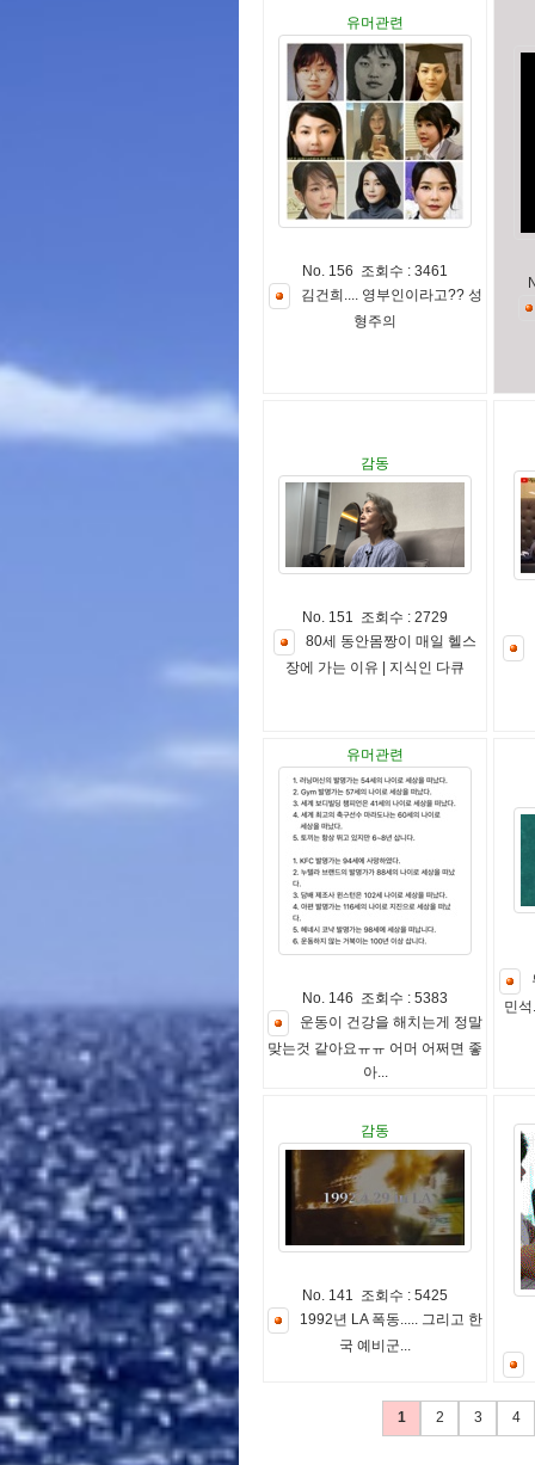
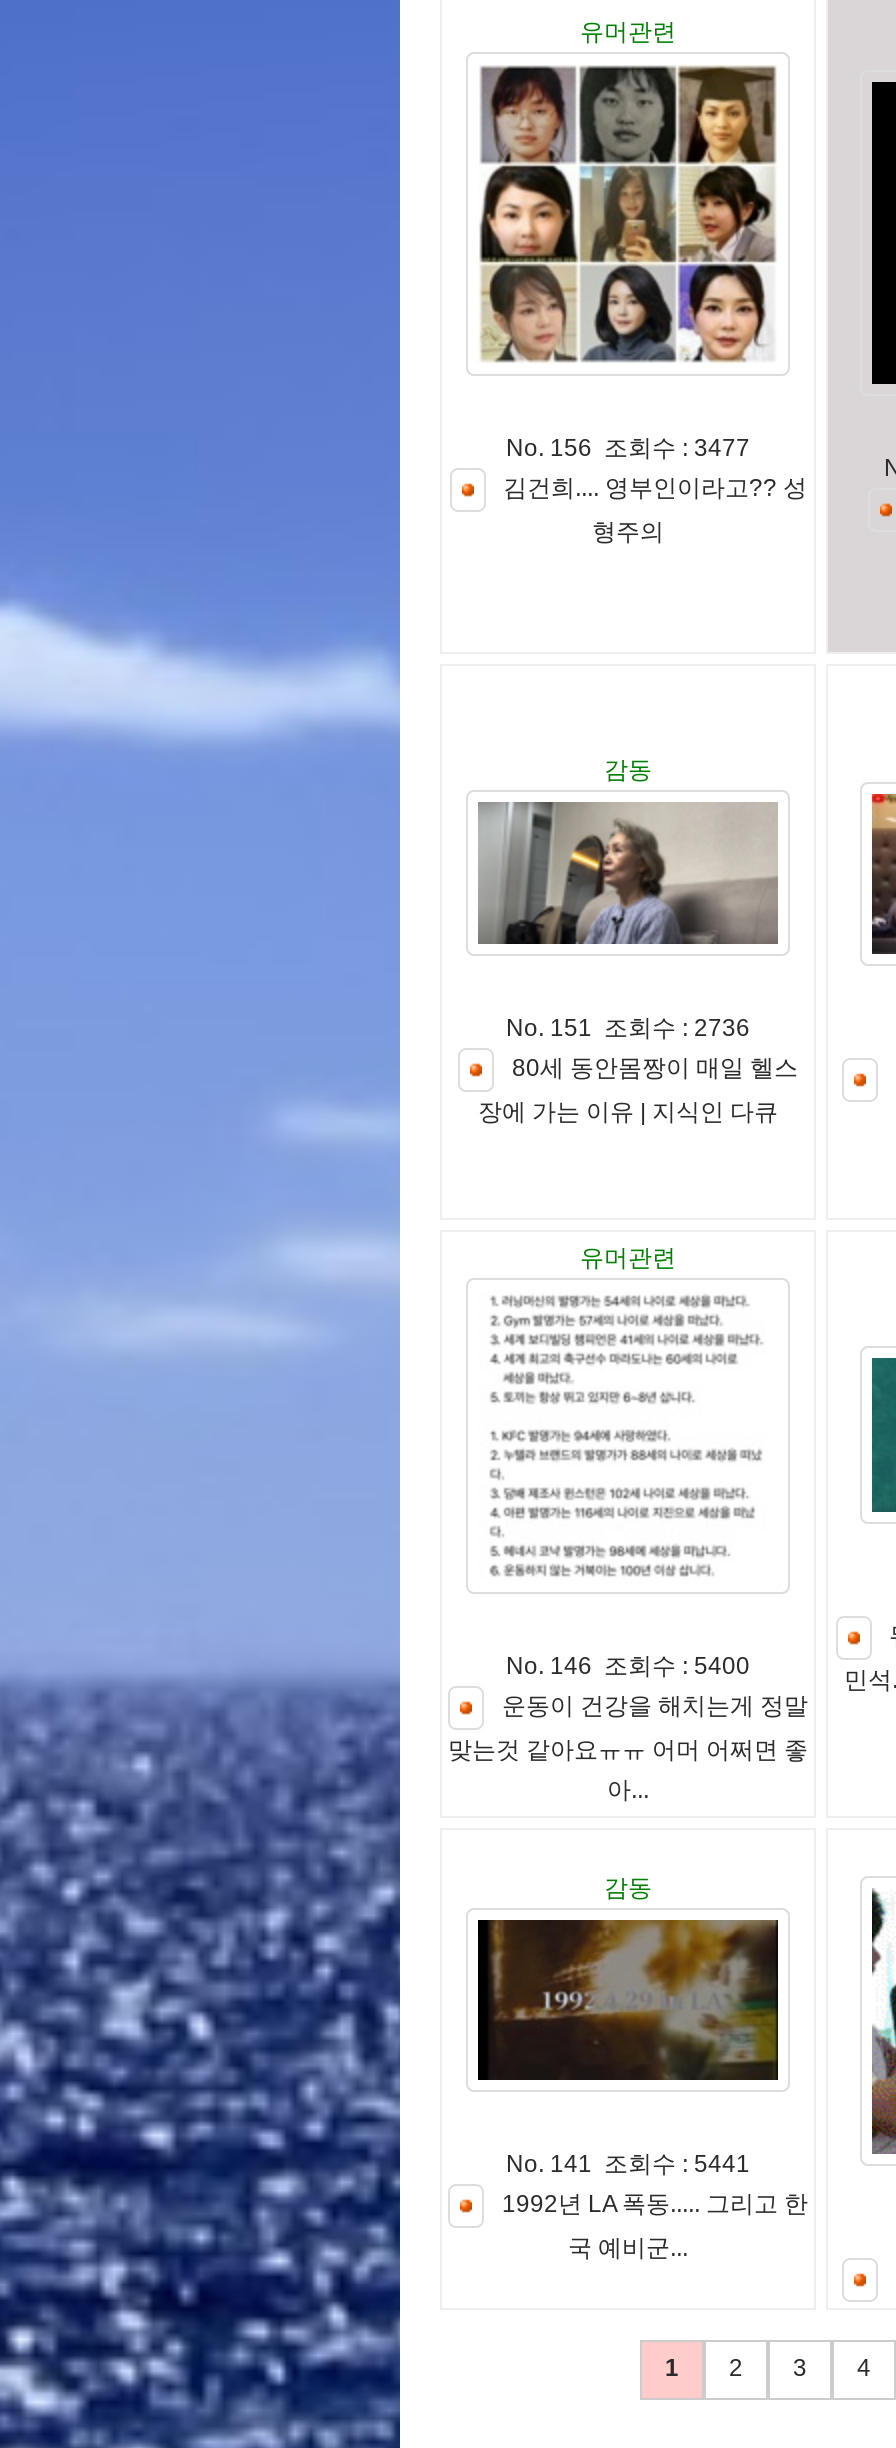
- No. 156 조회수 : 3461
+ No. 156 조회수 : 3477

- No. 151 조회수 : 2729
+ No. 151 조회수 : 2736

- No. 146 조회수 : 5383
+ No. 146 조회수 : 5400

- No. 141 조회수 : 5425
+ No. 141 조회수 : 5441
